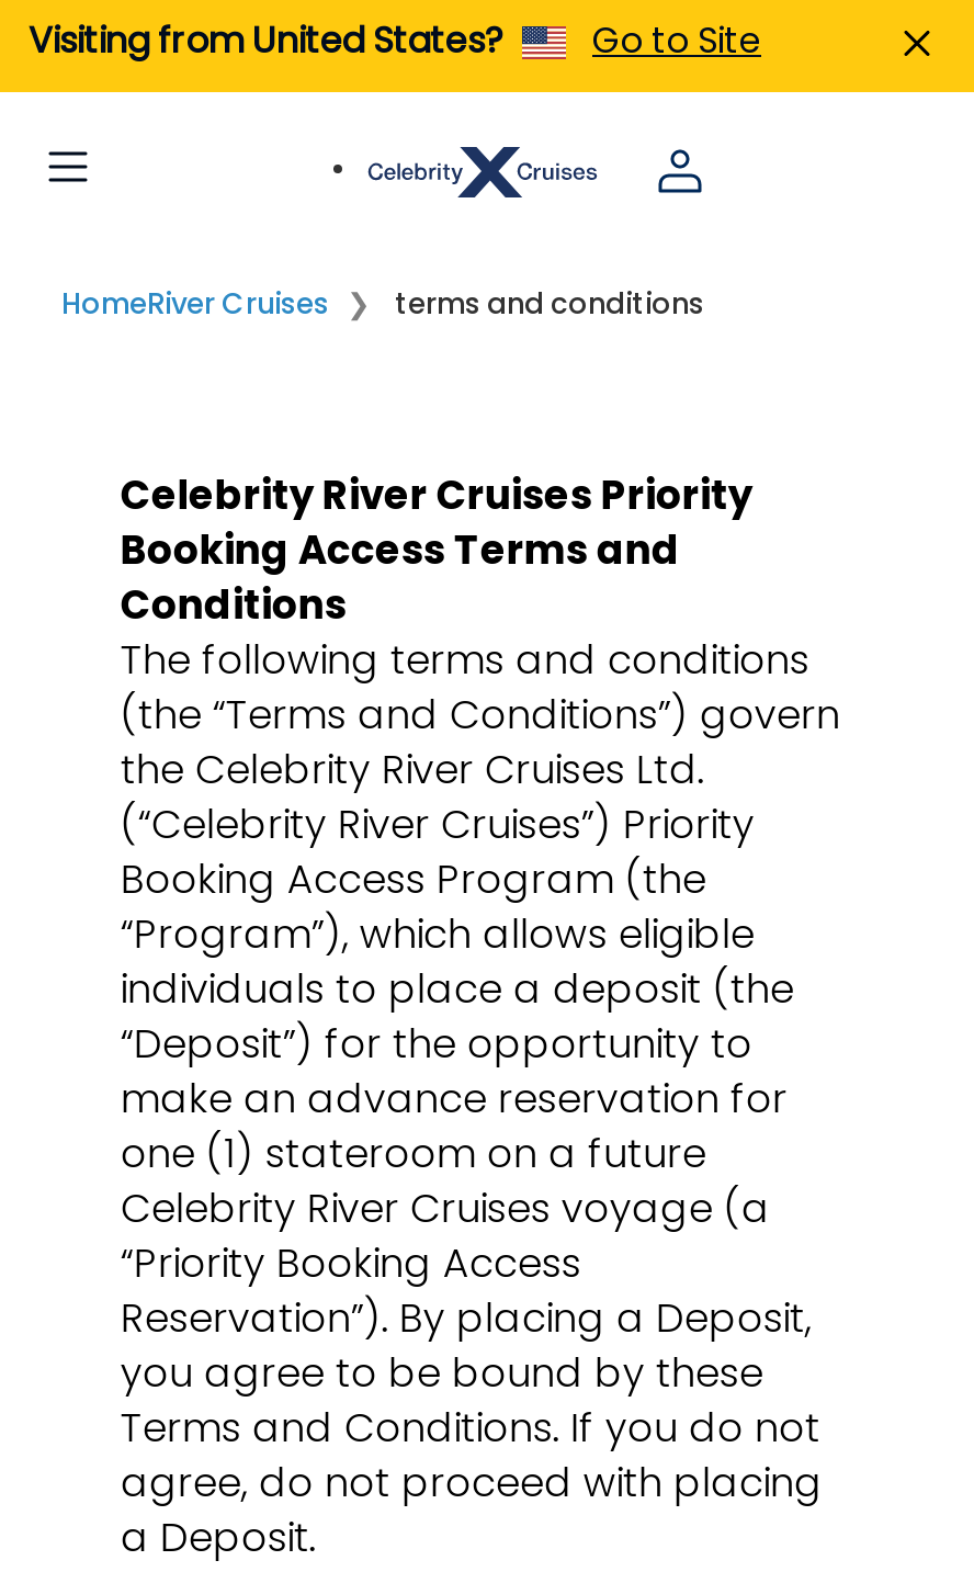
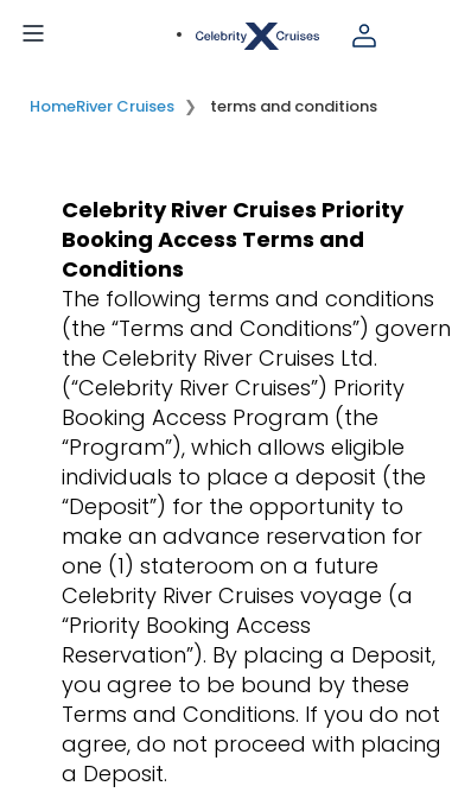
- Visiting from United States?
- Go to Site
